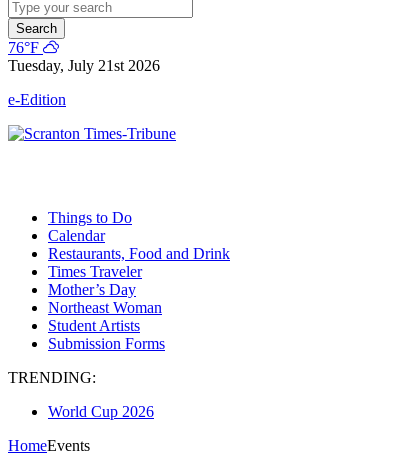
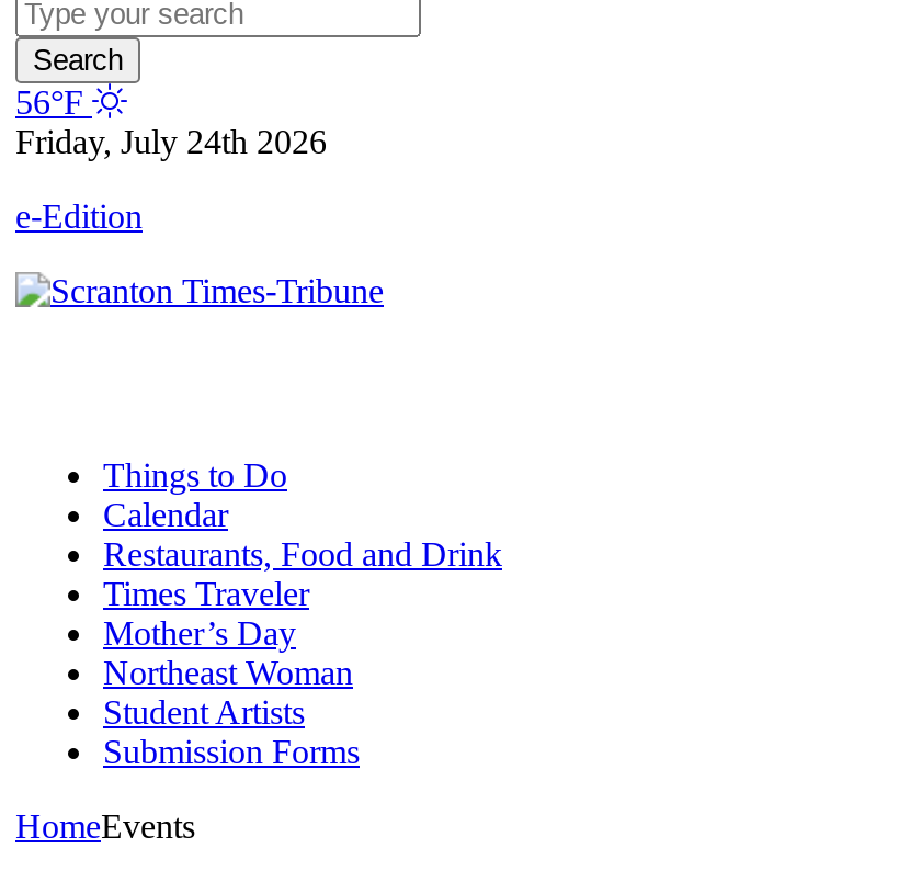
- 76°F
- Tuesday, July 21st 2026
+ 56°F
+ Friday, July 24th 2026

- TRENDING:
- World Cup 2026
